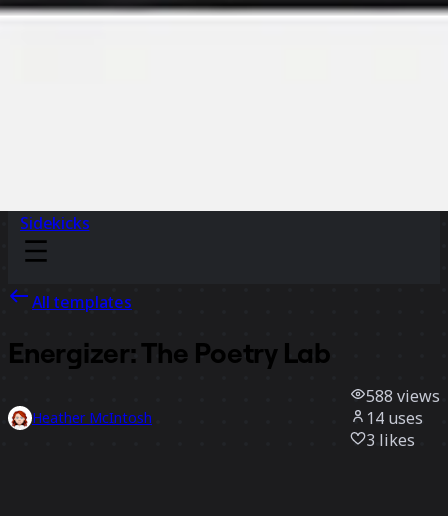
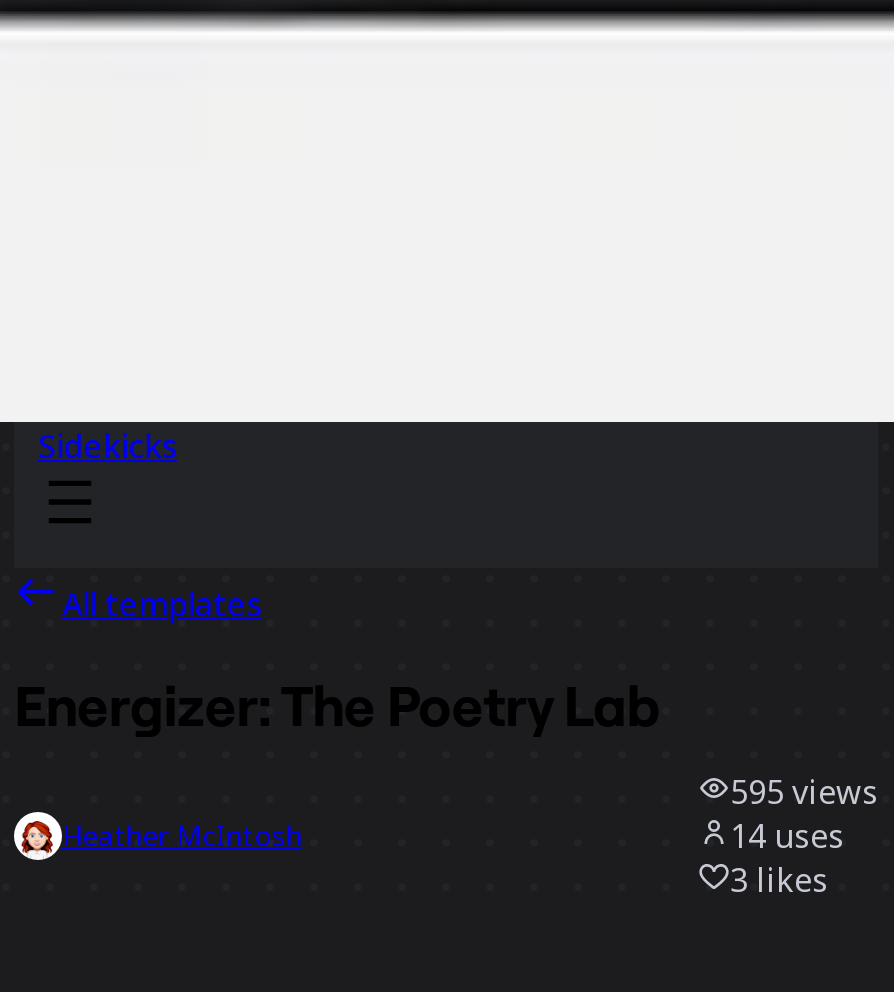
- 588 views
+ 595 views
